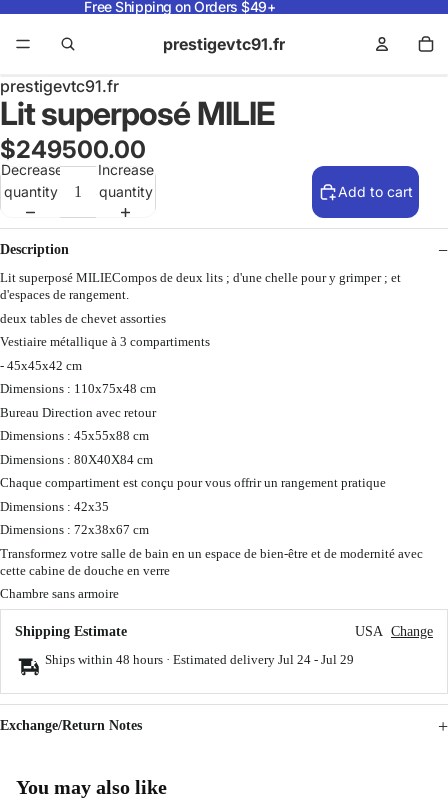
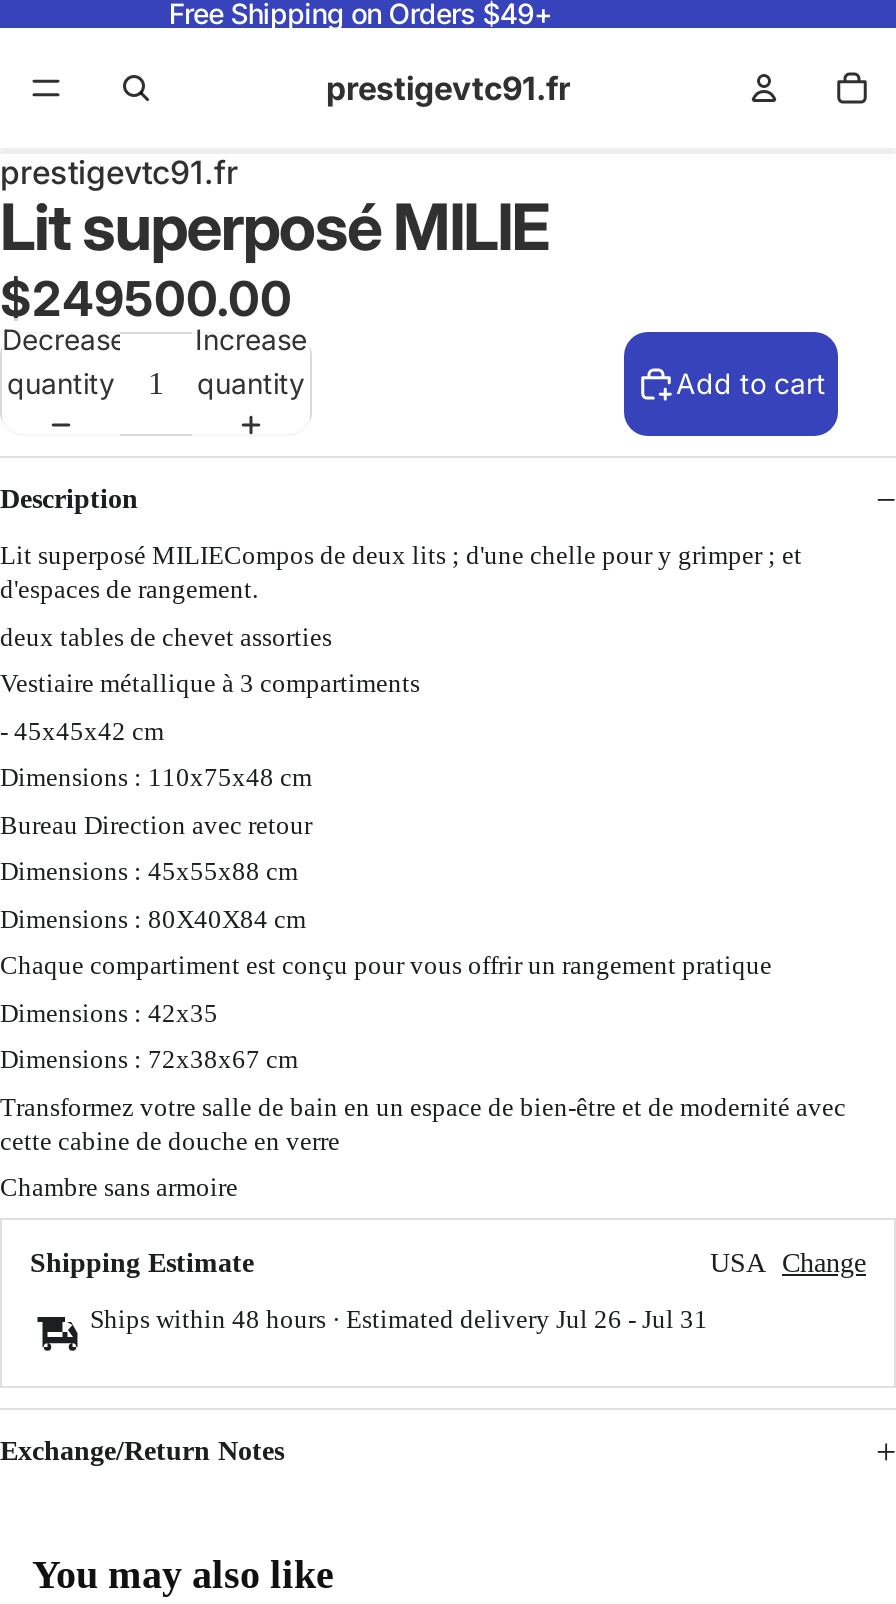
- Ships within 48 hours · Estimated delivery Jul 24 - Jul 29
+ Ships within 48 hours · Estimated delivery Jul 26 - Jul 31
